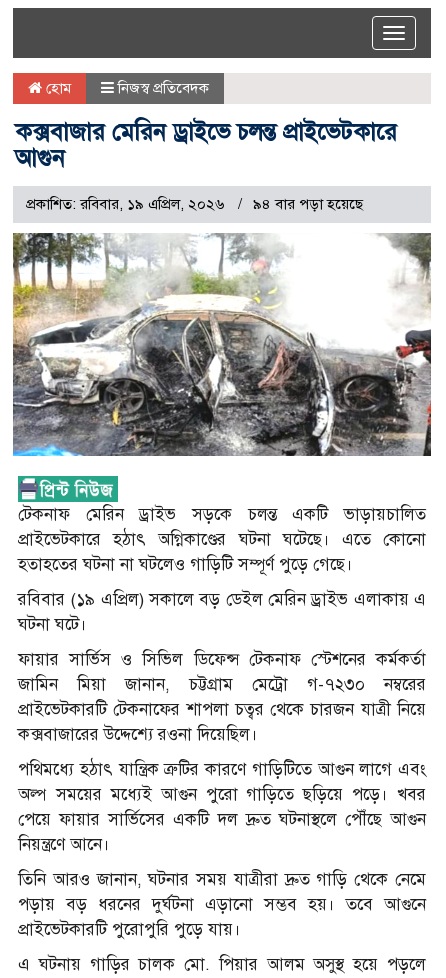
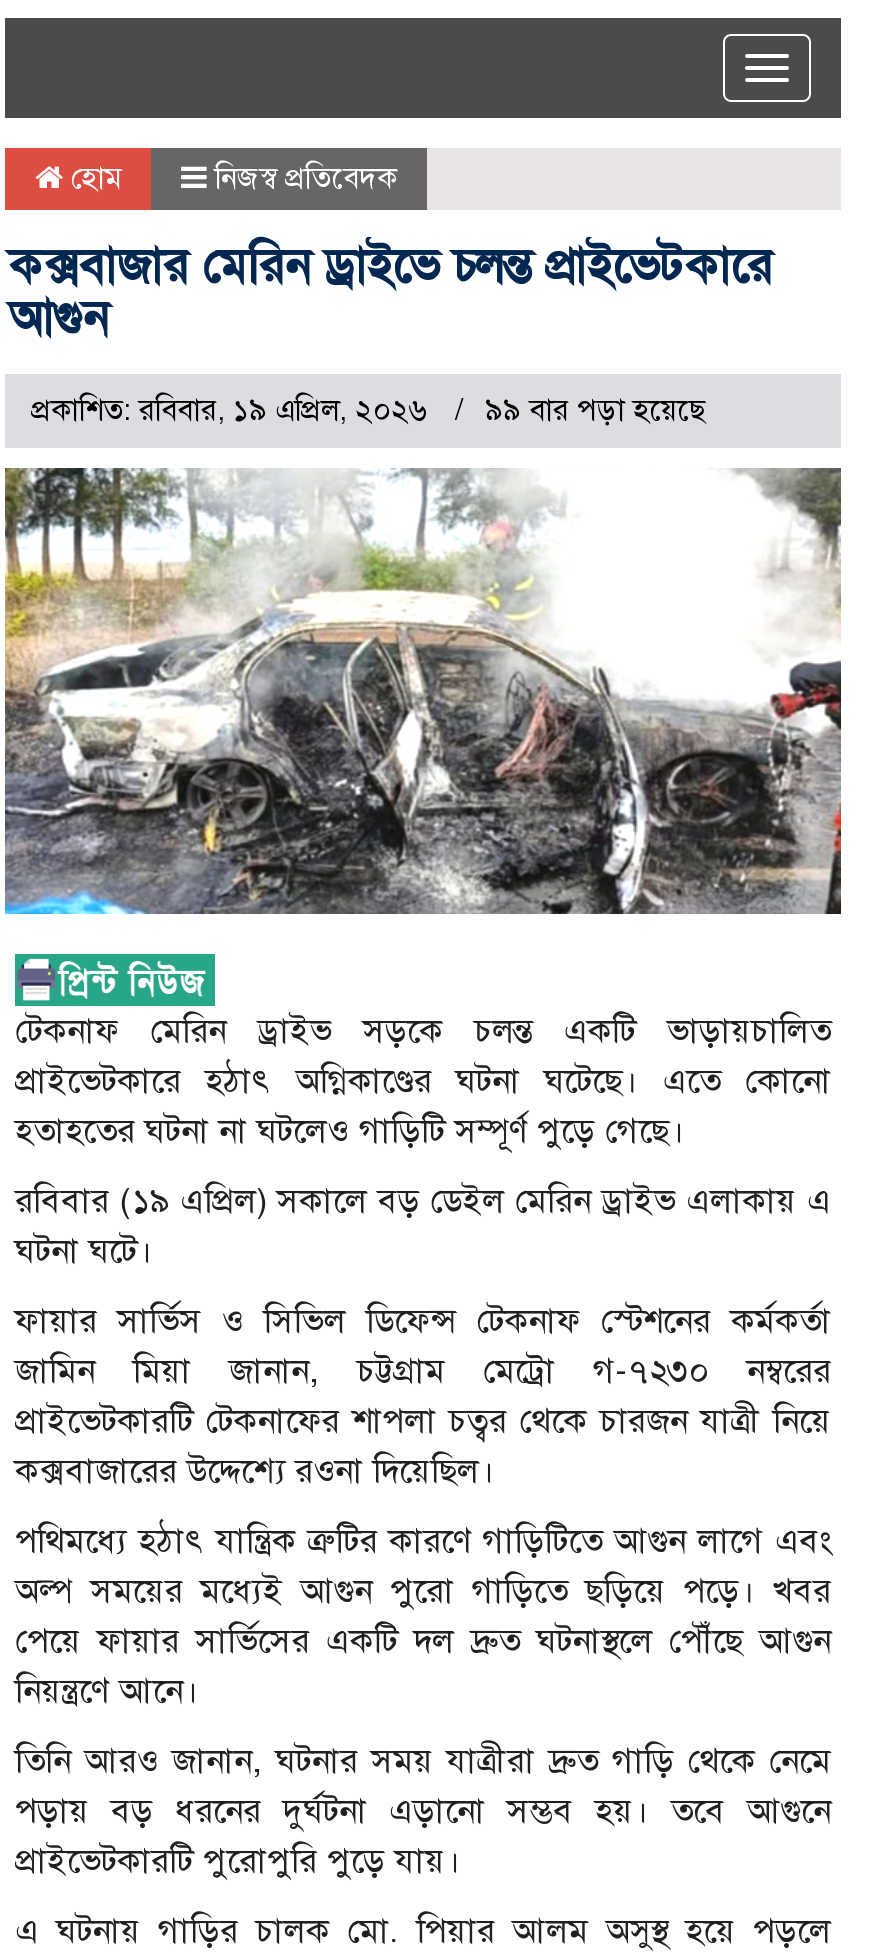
- প্রকাশিত: রবিবার, ১৯ এপ্রিল, ২০২৬ ৯৪ বার পড়া হয়েছে
+ প্রকাশিত: রবিবার, ১৯ এপ্রিল, ২০২৬ ৯৯ বার পড়া হয়েছে
